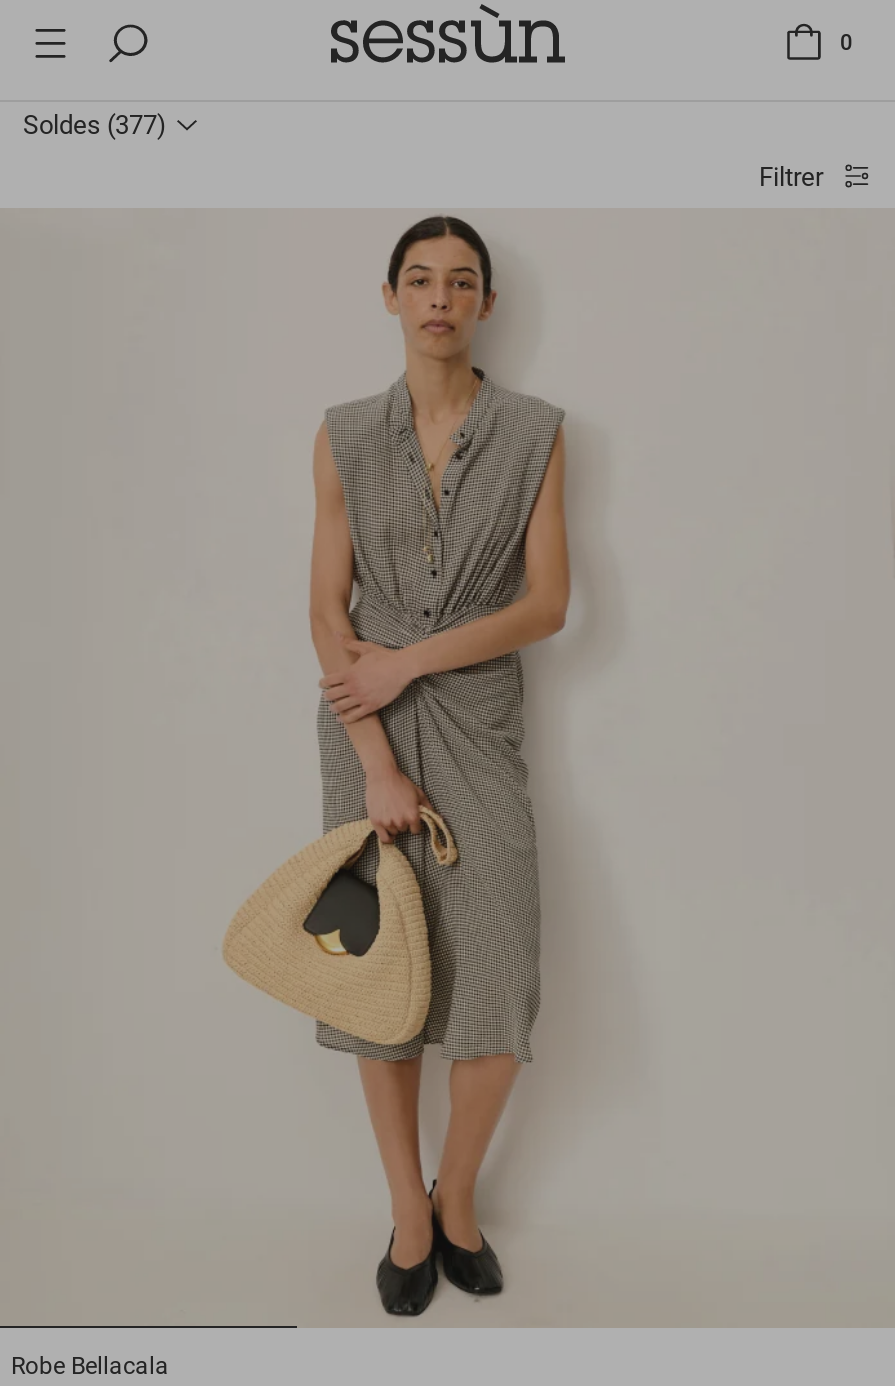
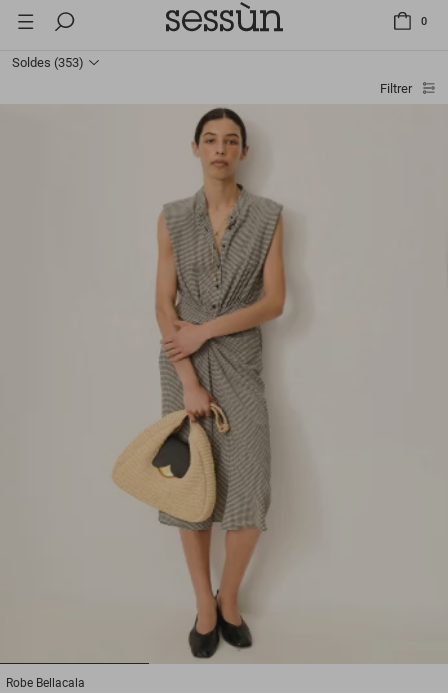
- Soldes (377)
+ Soldes (353)
